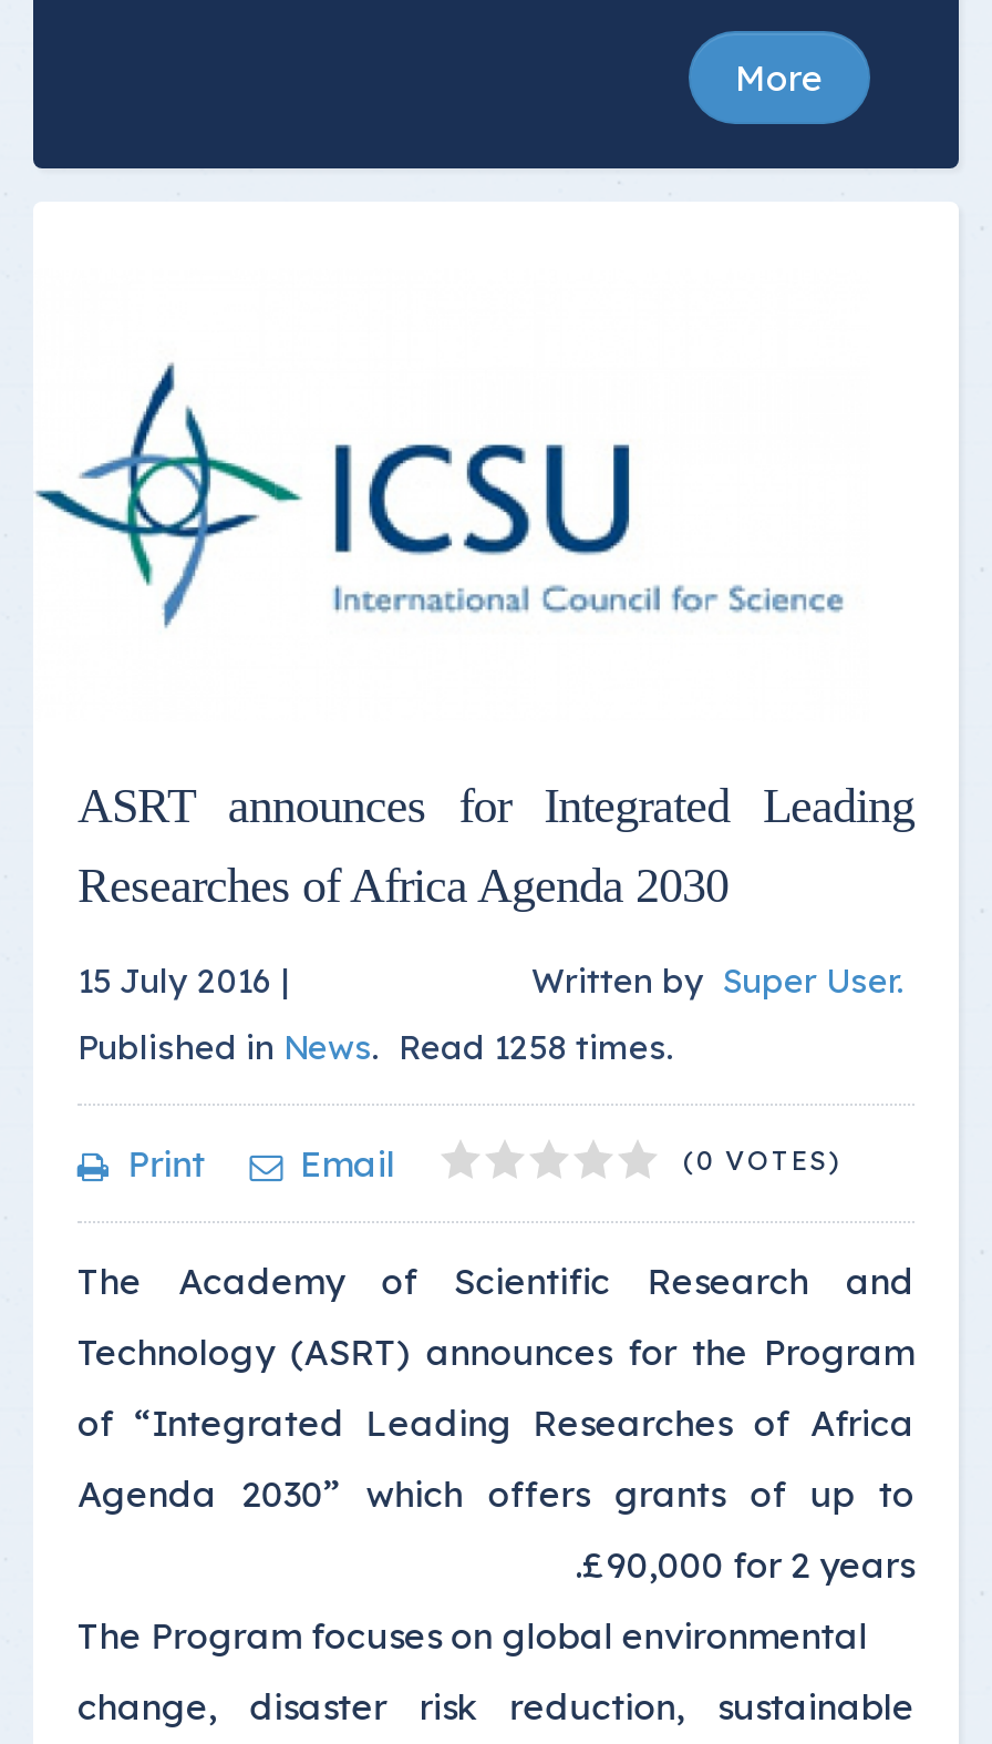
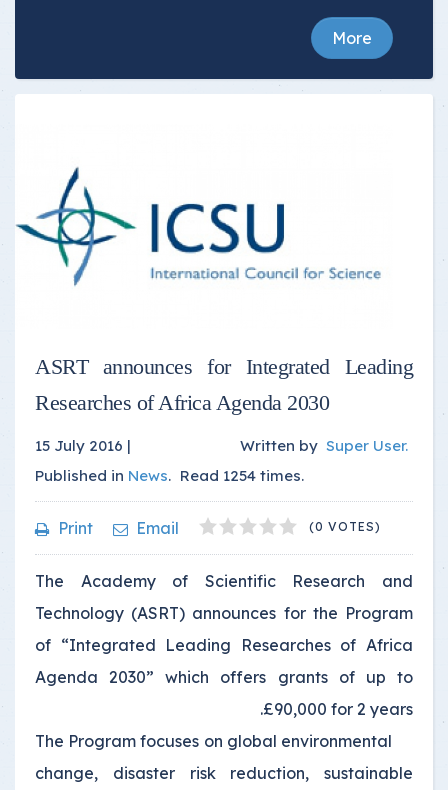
- Published in News. Read 1258 times.
+ Published in News. Read 1254 times.
